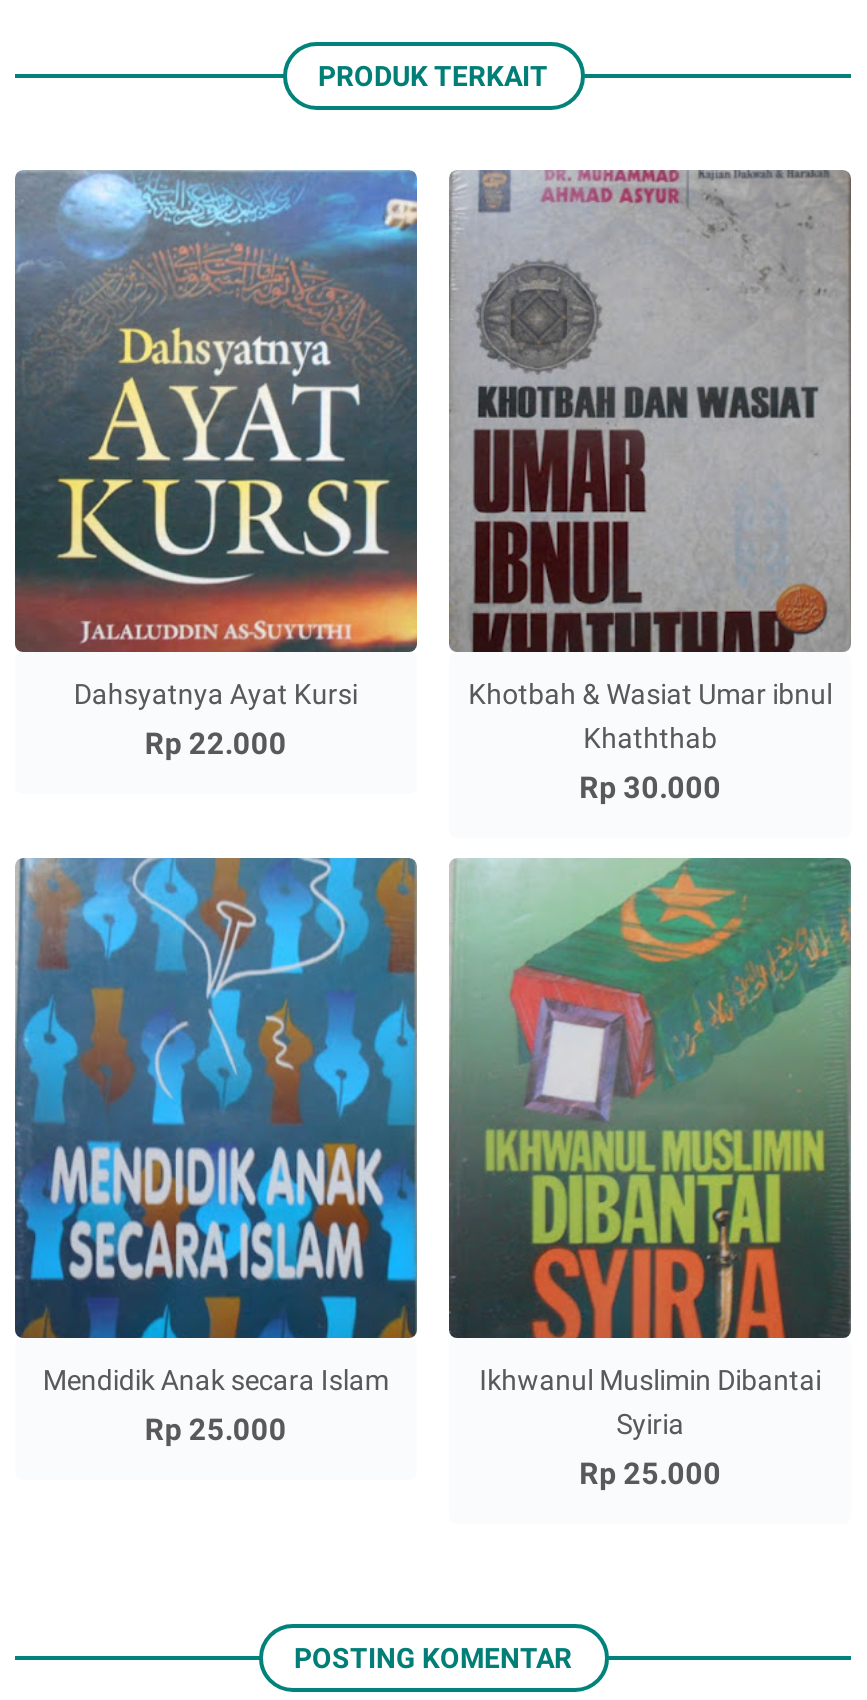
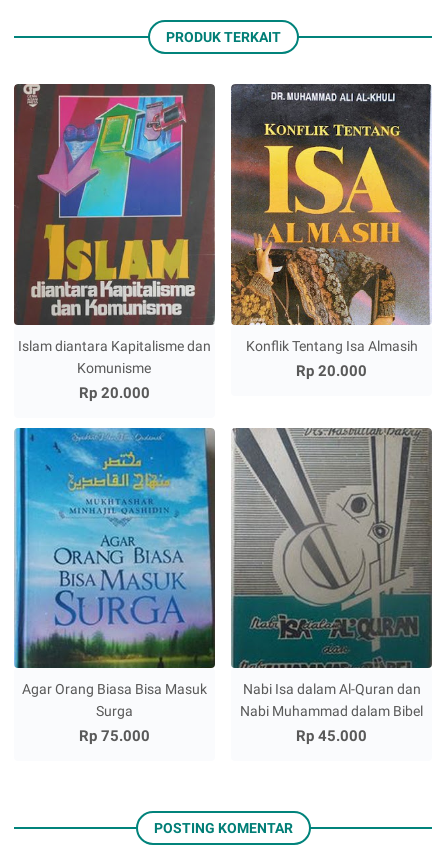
- [image]
- Dahsyatnya Ayat Kursi
- Rp 22.000
+ [image]
+ Islam diantara Kapitalisme dan
+ Komunisme
+ Rp 20.000

- [image]
- Khotbah & Wasiat Umar ibnul
- Khaththab
- Rp 30.000
+ [image]
+ Konflik Tentang Isa Almasih
+ Rp 20.000

- [image]
- Mendidik Anak secara Islam
- Rp 25.000
+ [image]
+ Agar Orang Biasa Bisa Masuk
+ Surga
+ Rp 75.000

- [image]
- Ikhwanul Muslimin Dibantai
- Syiria
- Rp 25.000
+ [image]
+ Nabi Isa dalam Al-Quran dan
+ Nabi Muhammad dalam Bibel
+ Rp 45.000
